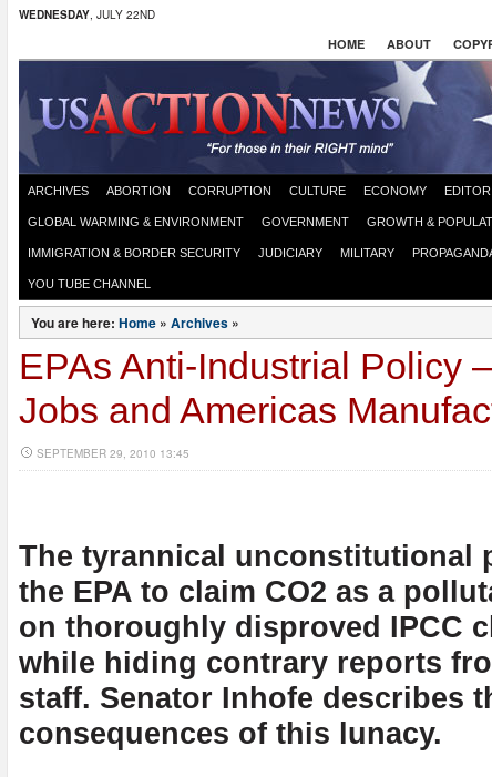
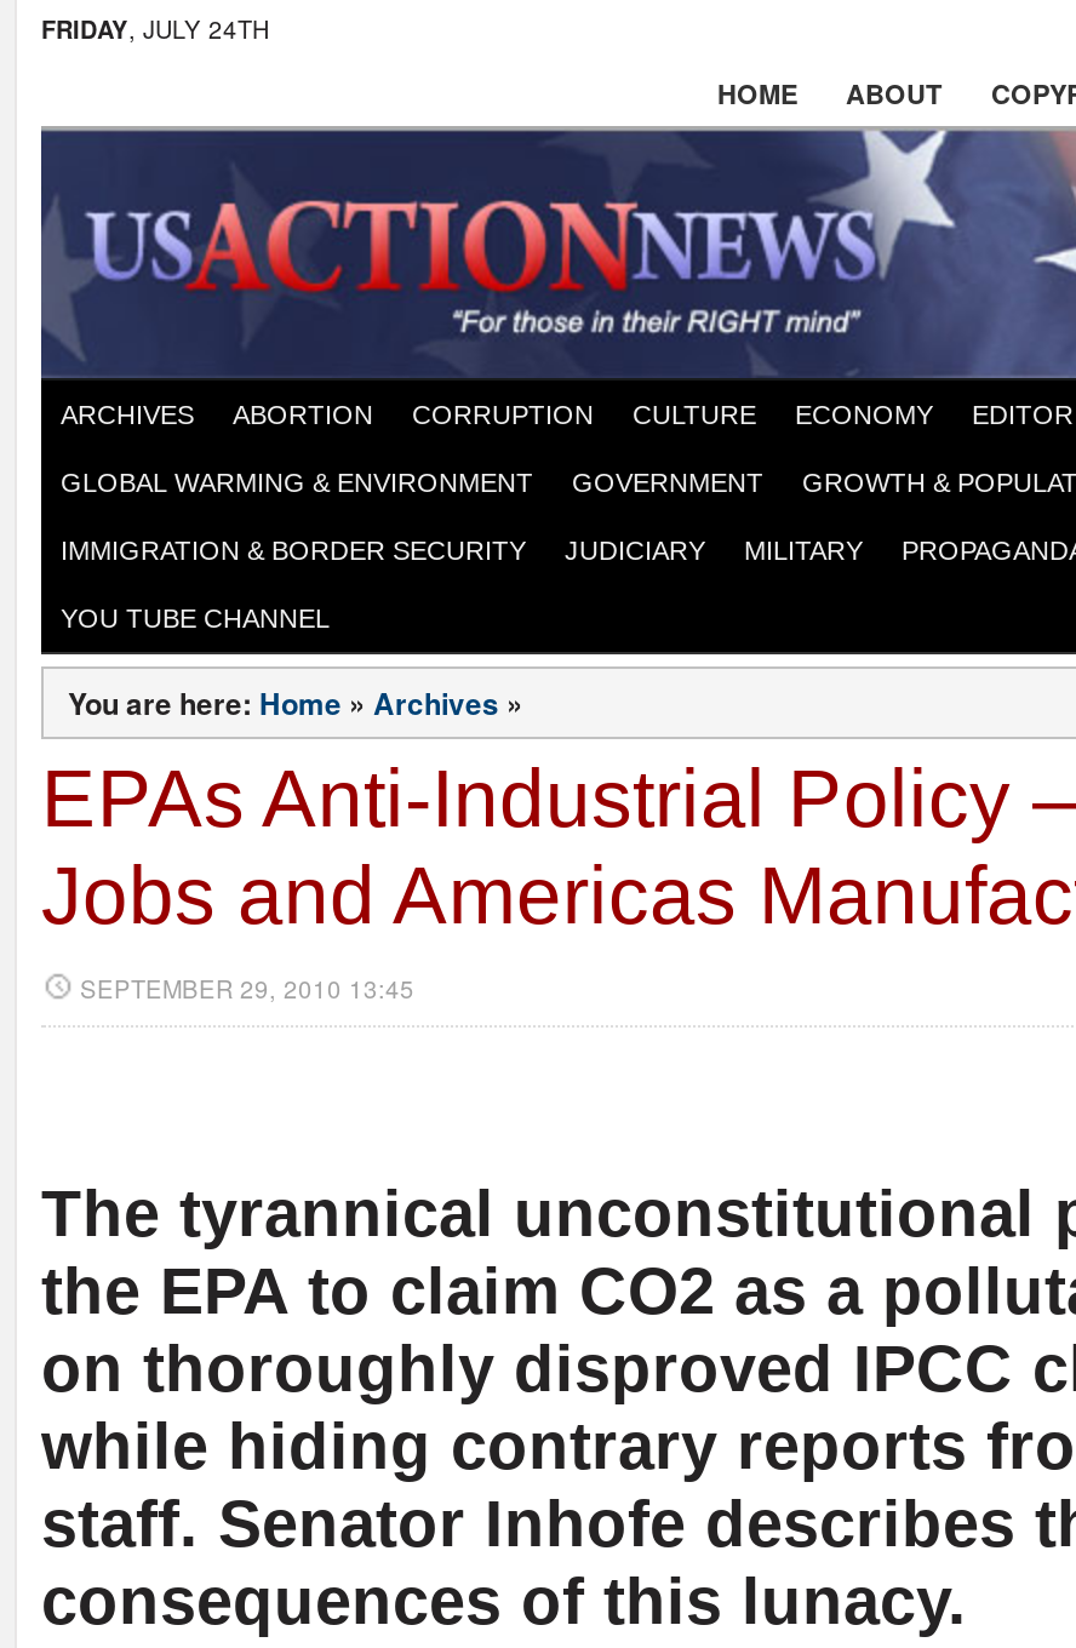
- WEDNESDAY, JULY 22ND
+ FRIDAY, JULY 24TH
